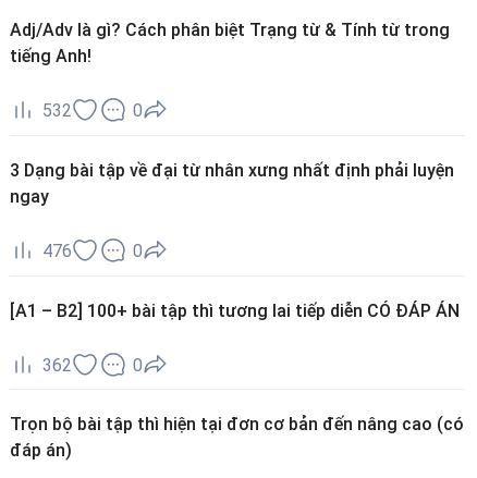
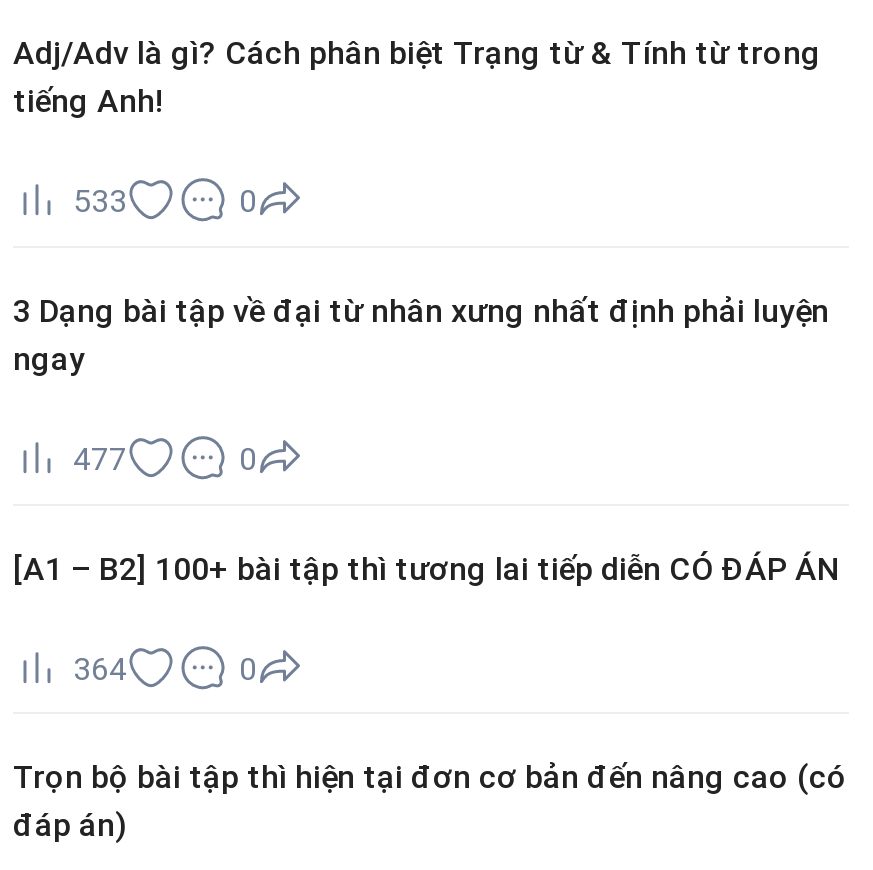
- 532
+ 533

- 476
+ 477

- 362
+ 364
